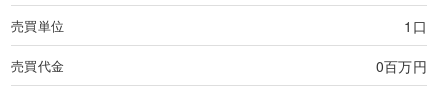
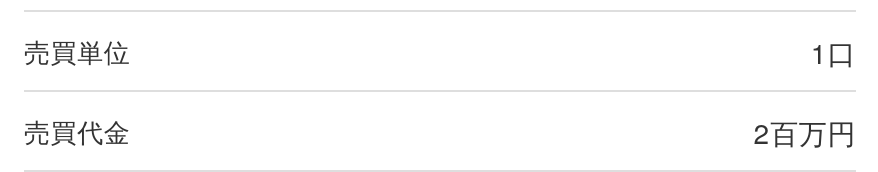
- 0百万円
+ 2百万円
